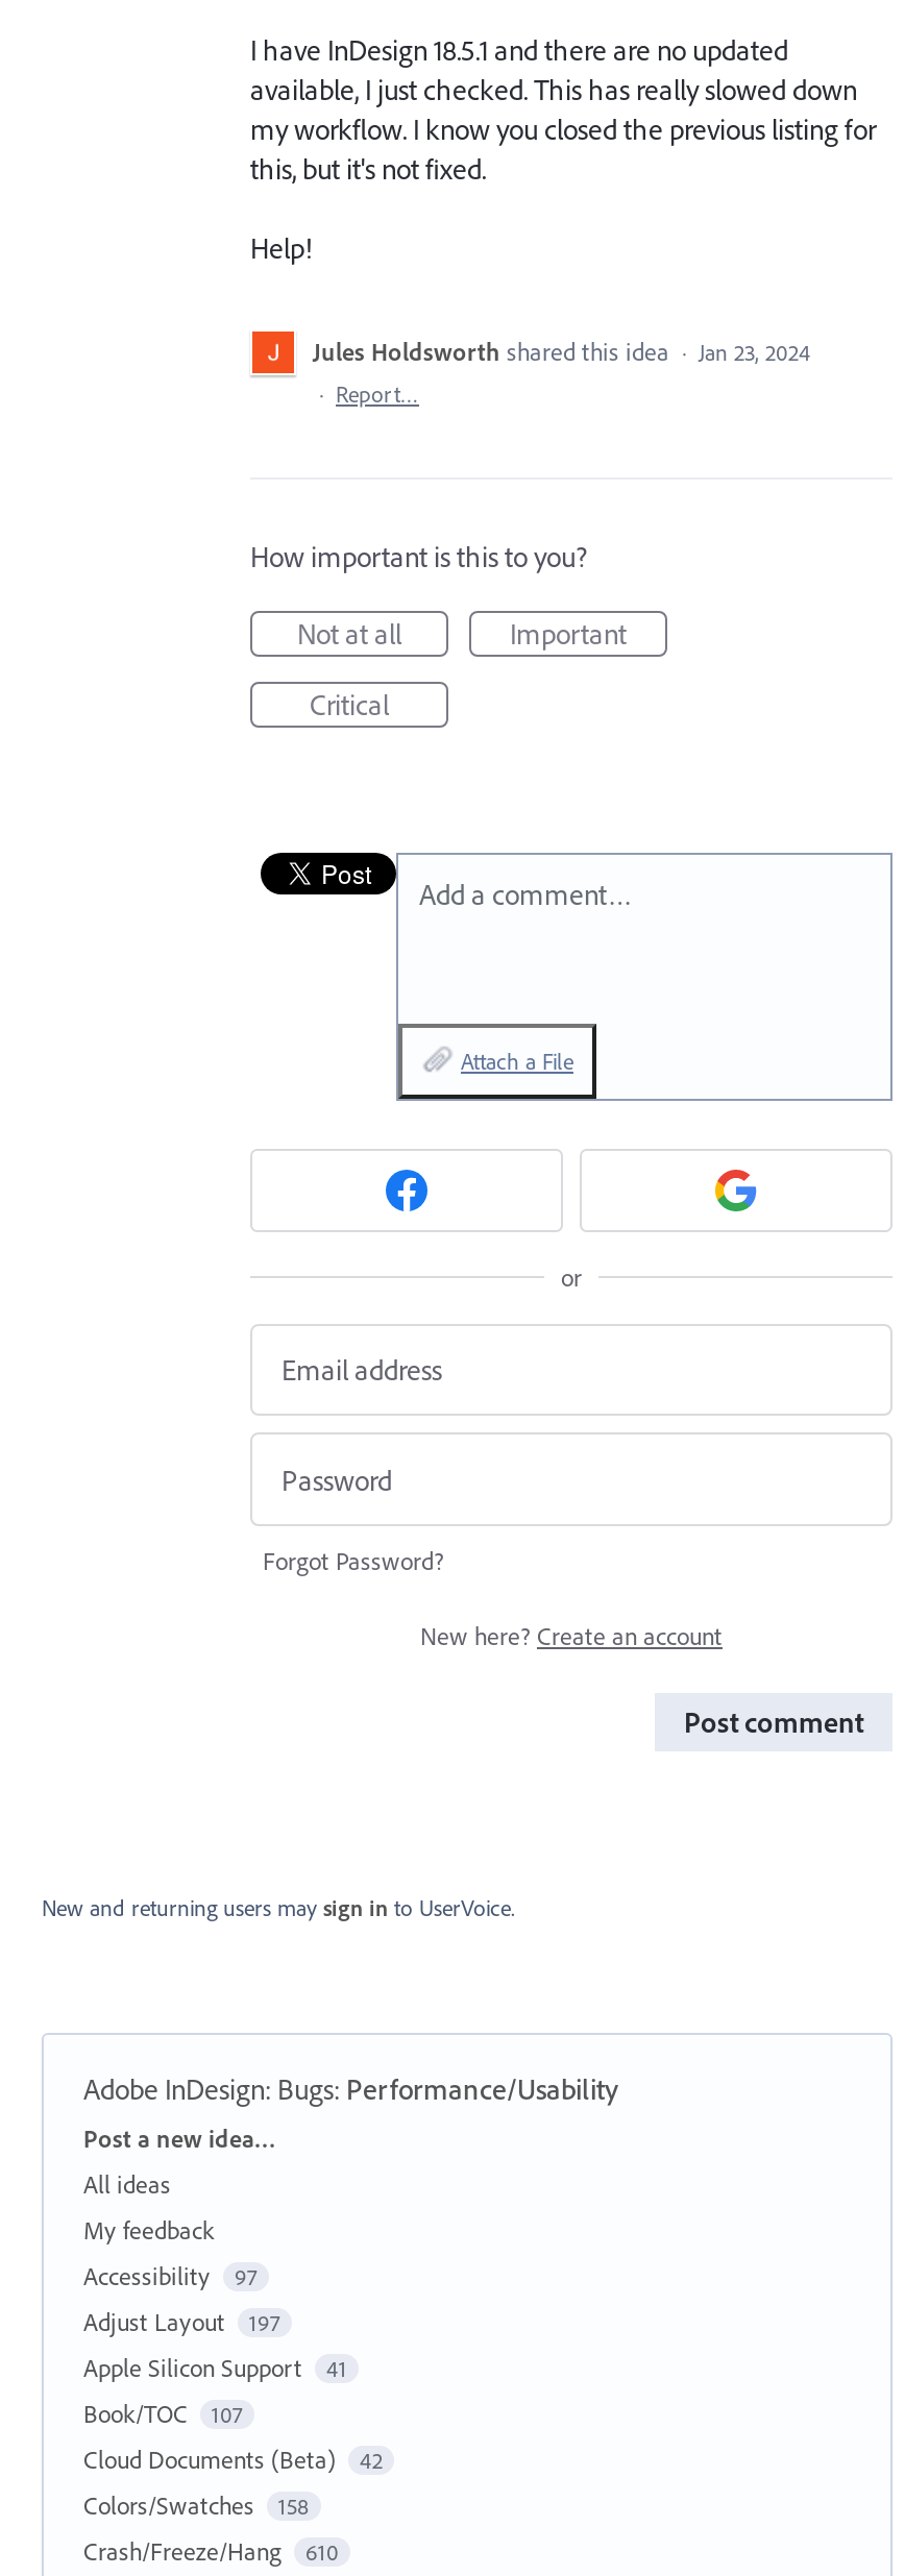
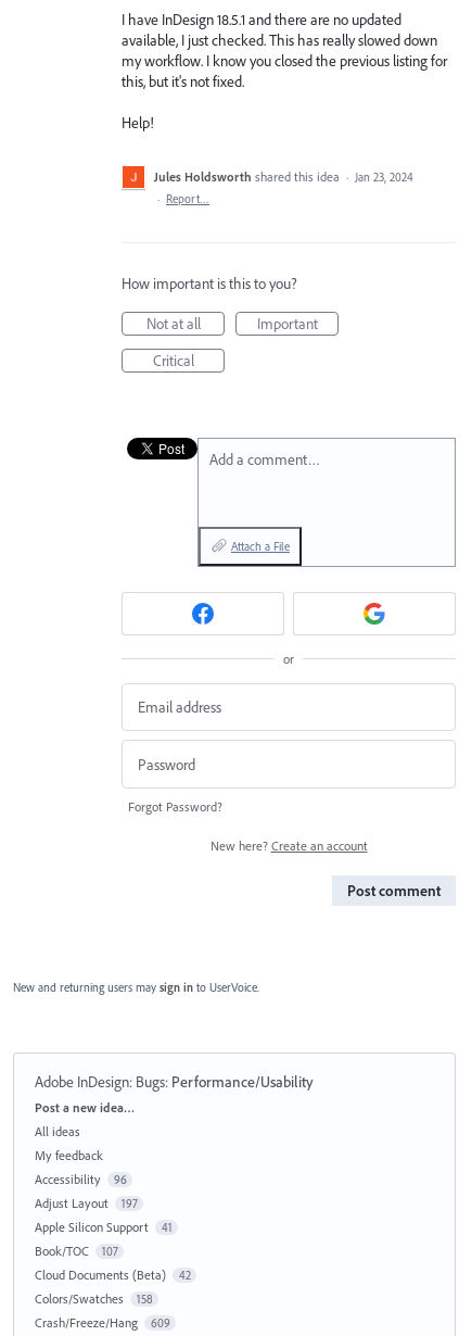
- Accessibility 97
+ Accessibility 96

- Crash/Freeze/Hang 610
+ Crash/Freeze/Hang 609
